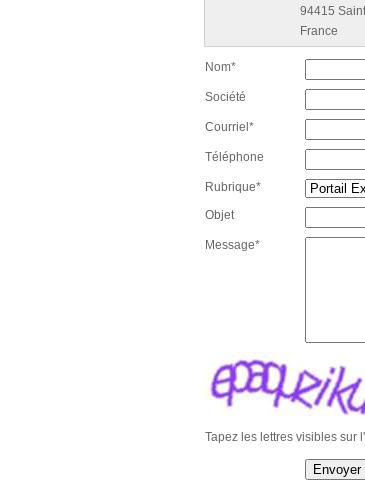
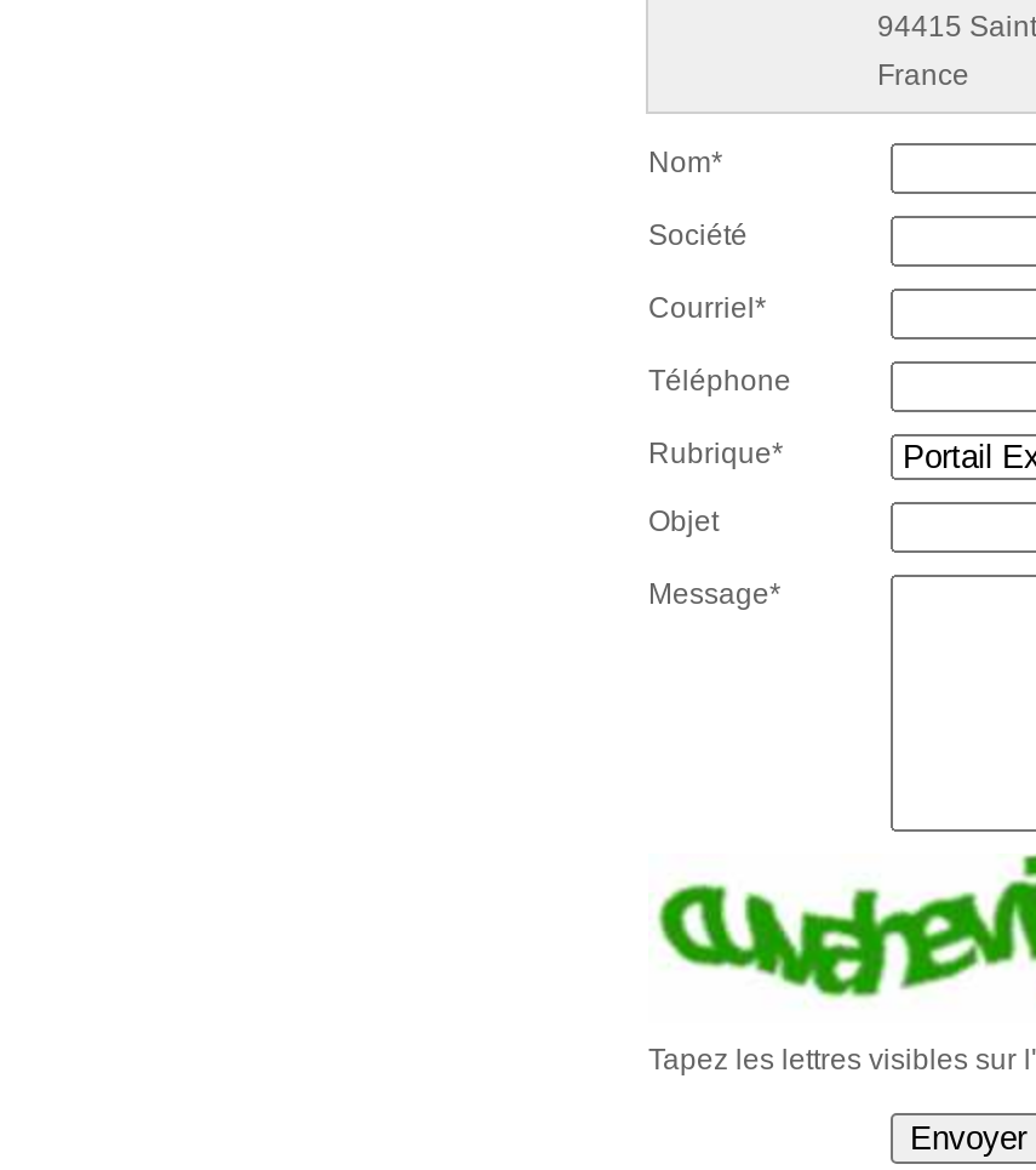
- [image]
+ [image]
